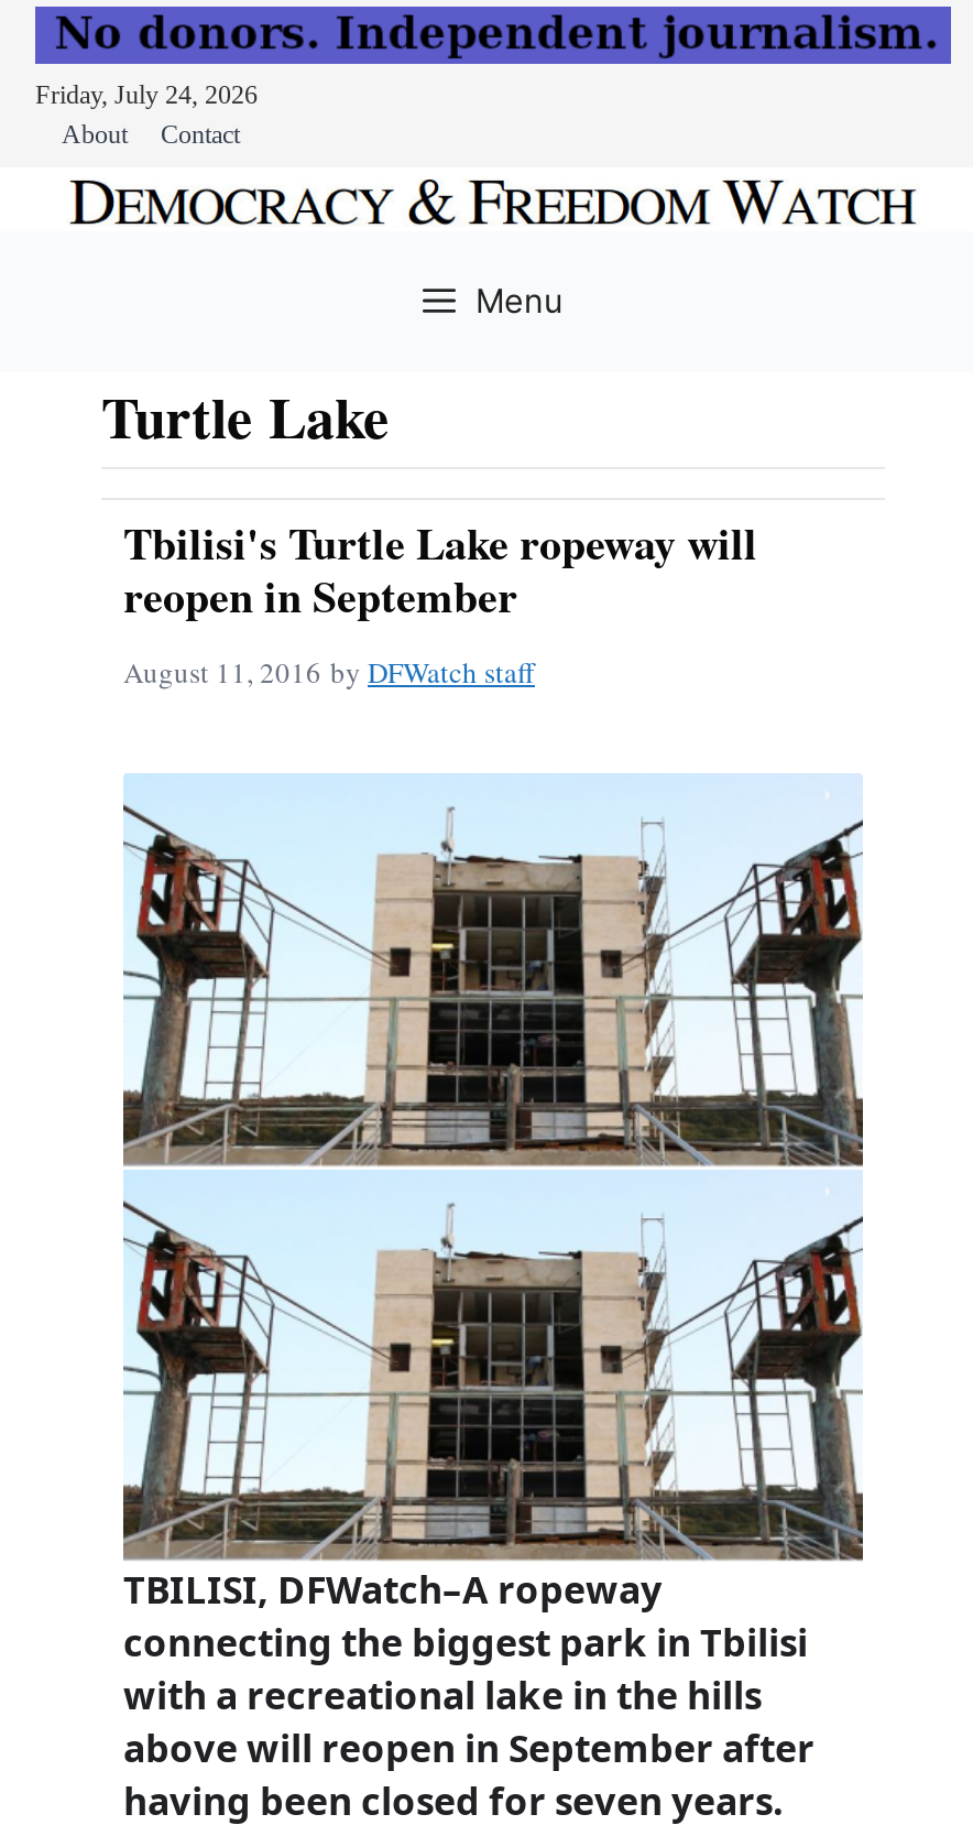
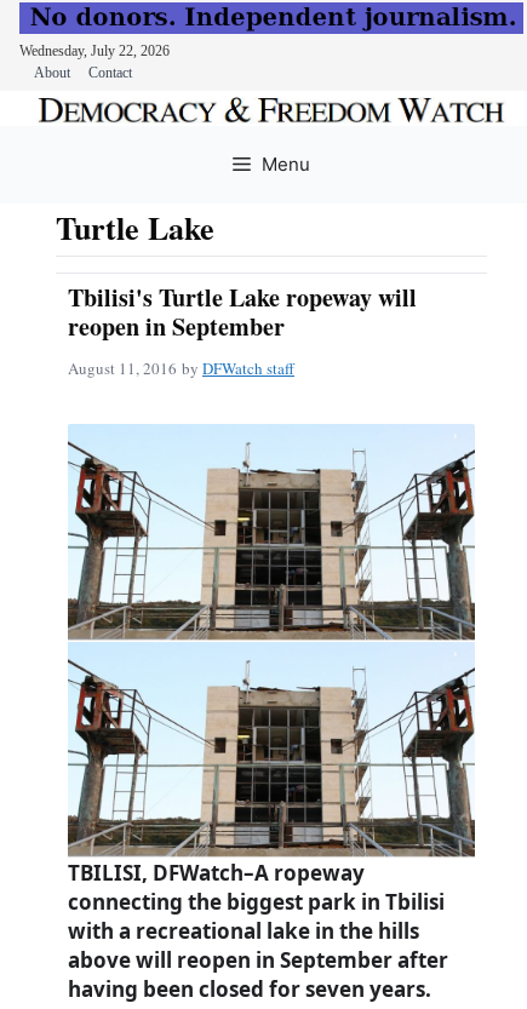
- Friday, July 24, 2026
+ Wednesday, July 22, 2026
